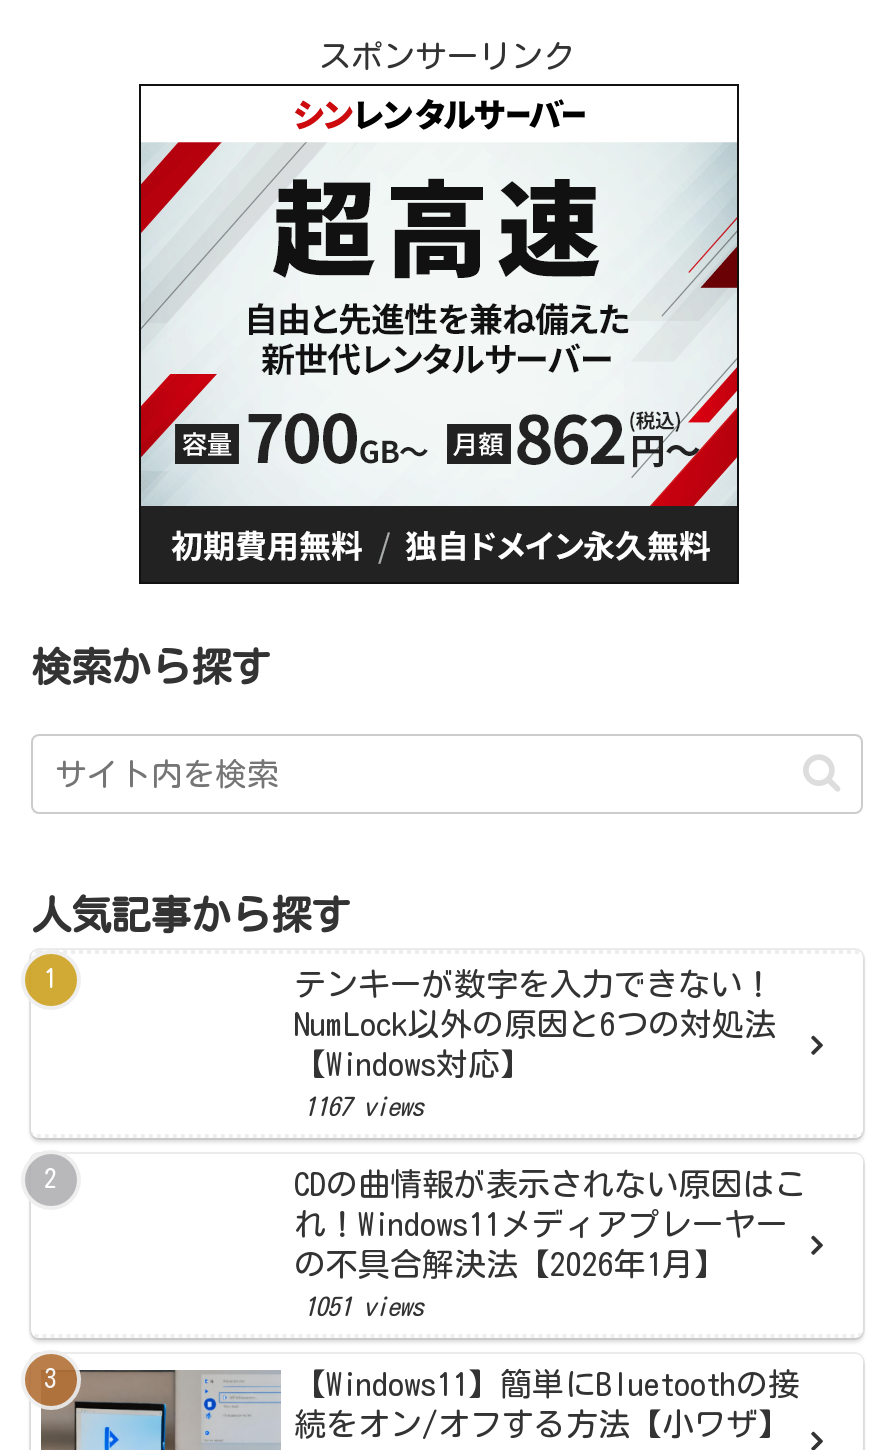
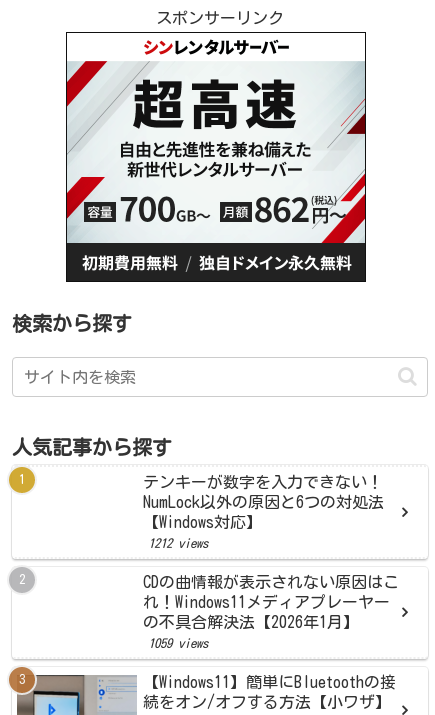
- 1167 views
+ 1212 views

- 1051 views
+ 1059 views
